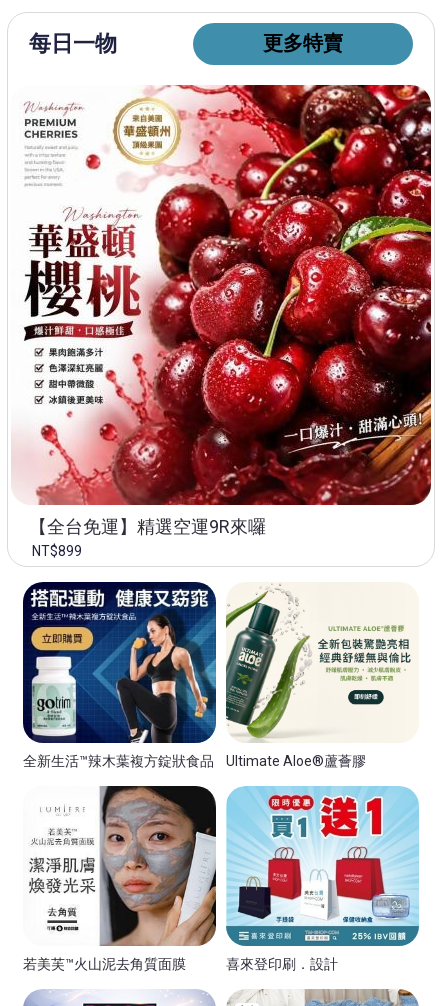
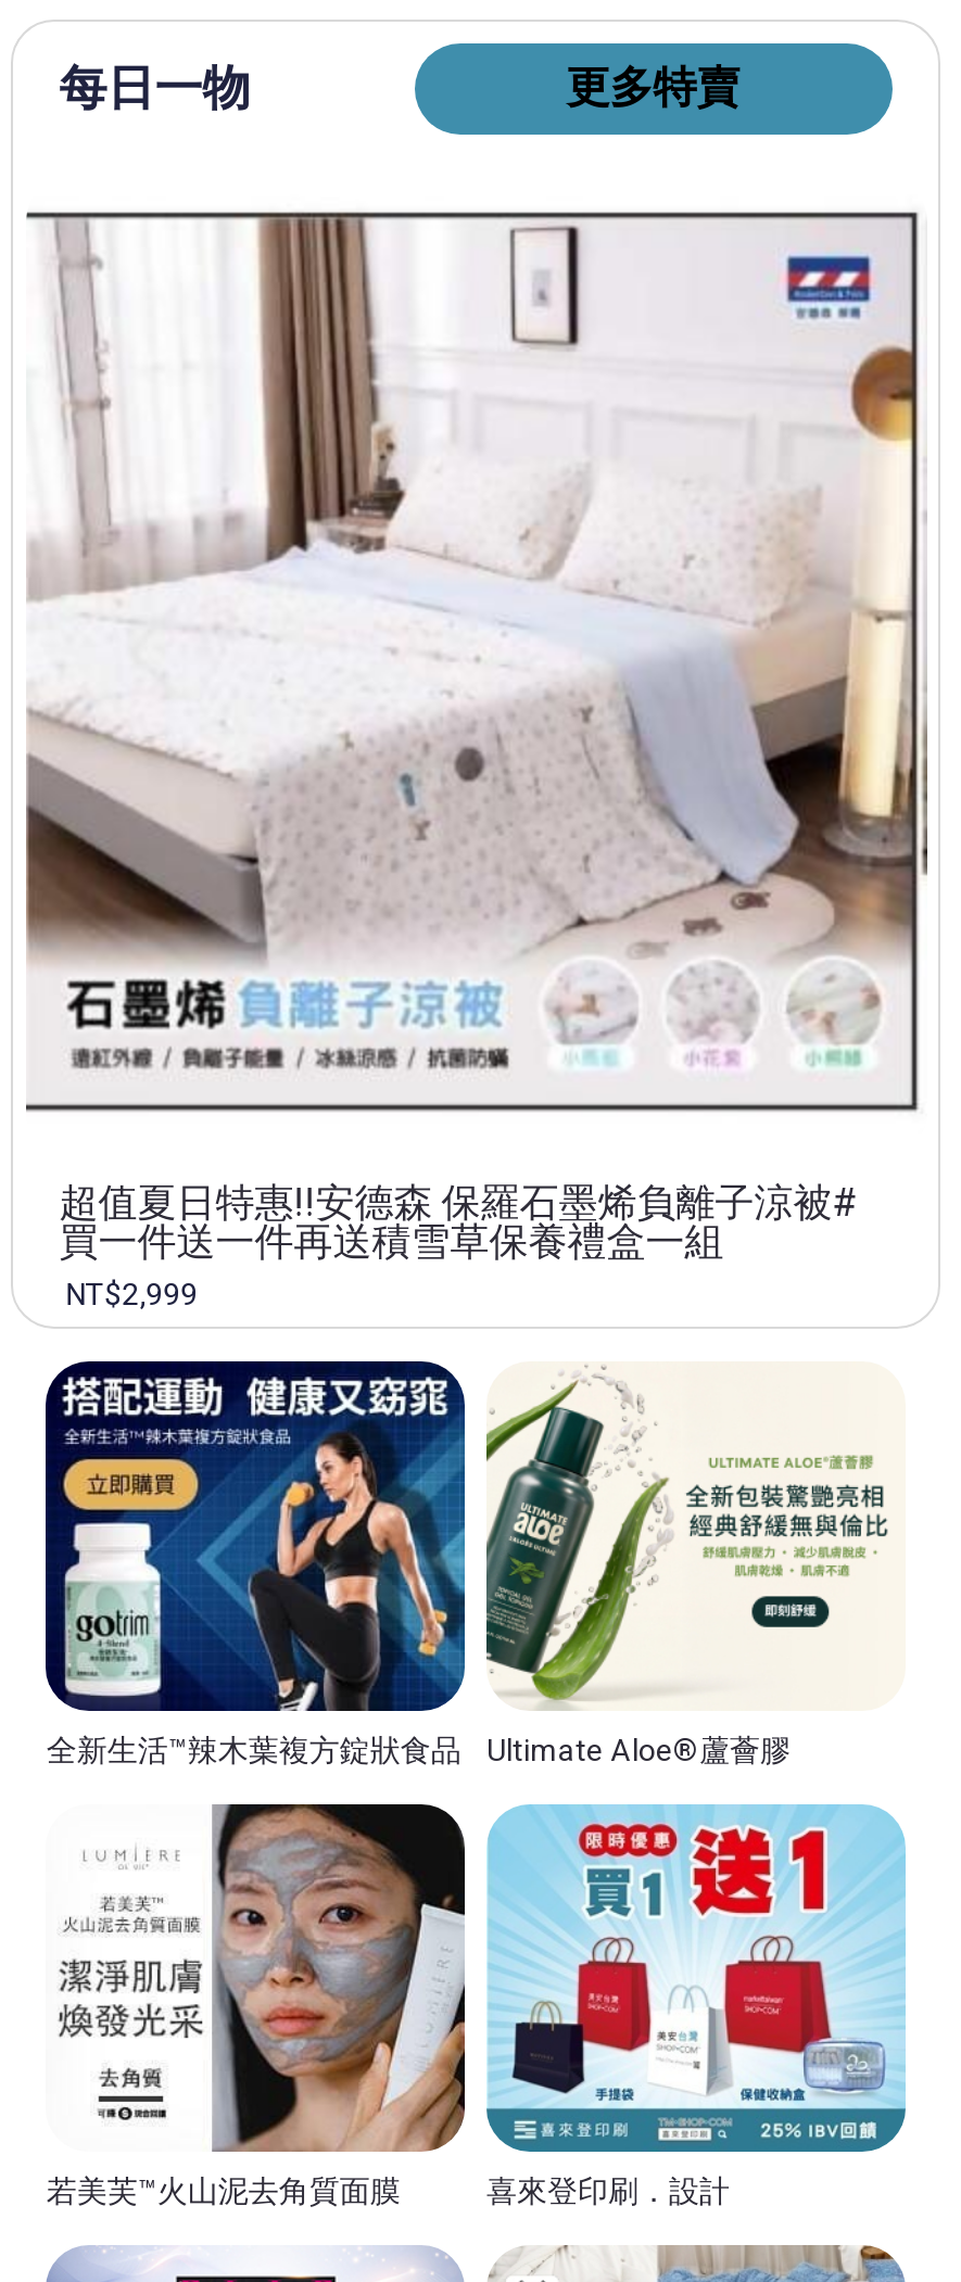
- [image]
- 【全台免運】精選空運9R來囉
- NT$899
+ [image]
+ 超值夏日特惠!!安德森 保羅石墨烯負離子涼被#
+ 買一件送一件再送積雪草保養禮盒一組
+ NT$2,999
